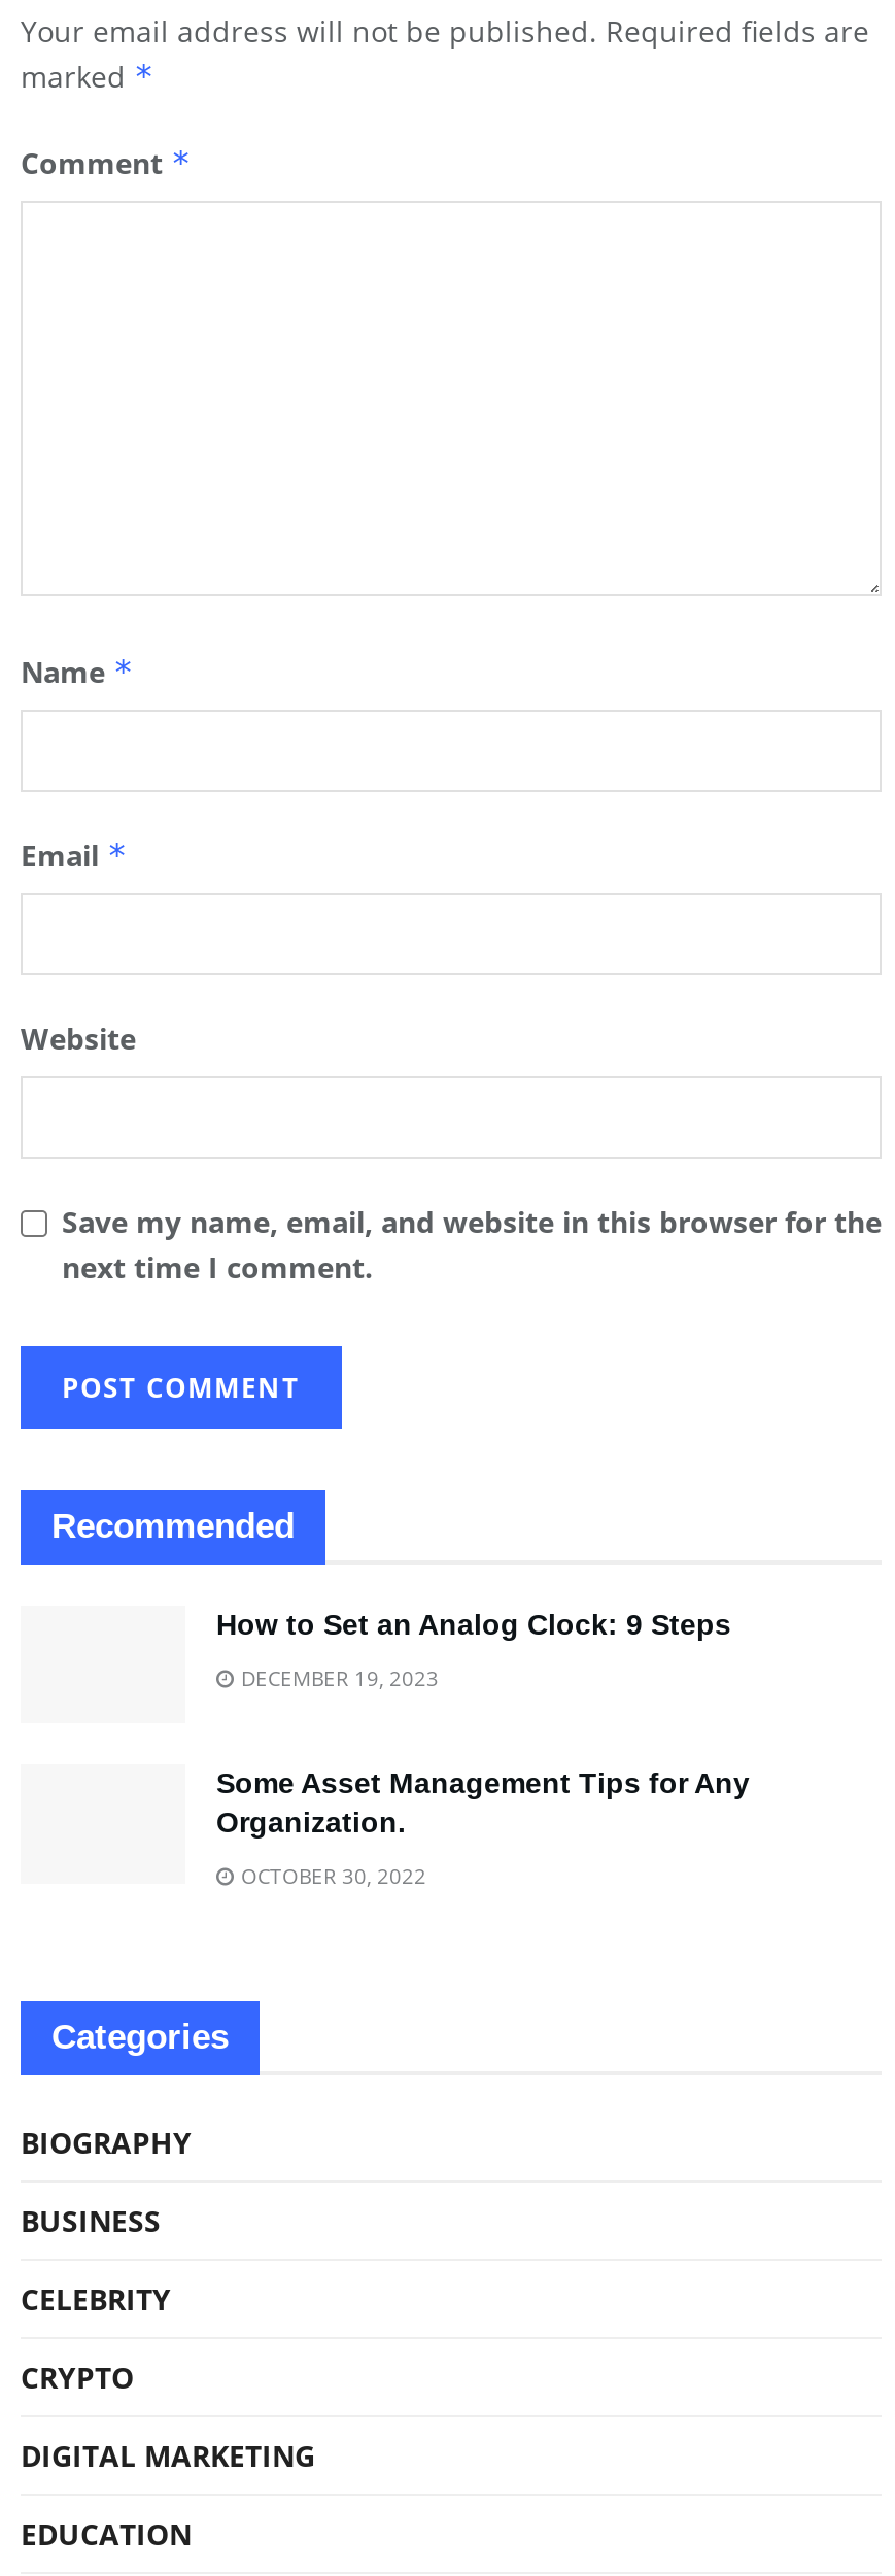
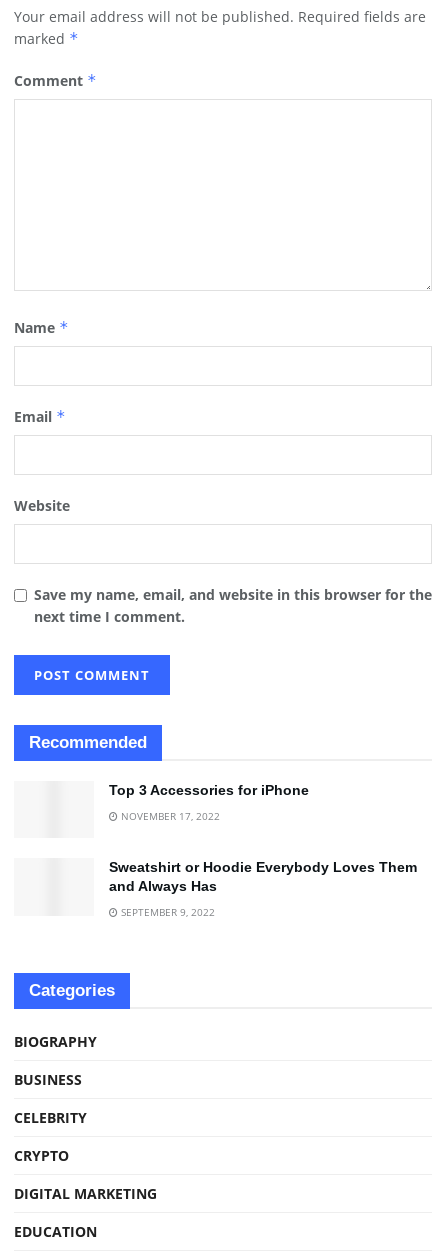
- How to Set an Analog Clock: 9 Steps
+ Top 3 Accessories for iPhone

- DECEMBER 19, 2023
+ NOVEMBER 17, 2022

- Some Asset Management Tips for Any
- Organization.
+ Sweatshirt or Hoodie Everybody Loves Them
+ and Always Has

- OCTOBER 30, 2022
+ SEPTEMBER 9, 2022
